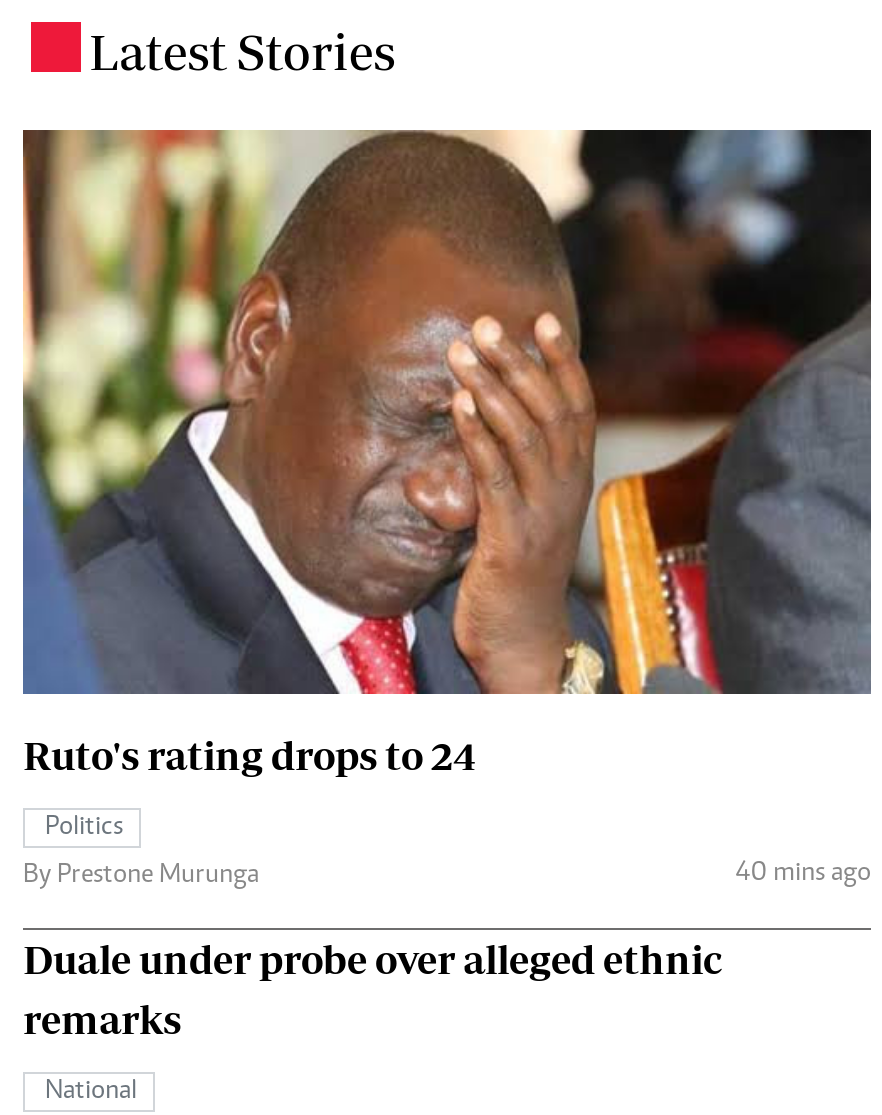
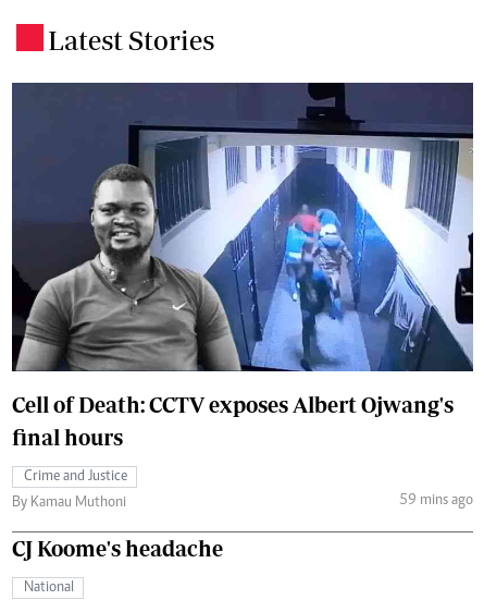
- [image]
- Ruto's rating drops to 24
+ [image]
+ Cell of Death: CCTV exposes Albert Ojwang's
+ final hours

- Politics
+ Crime and Justice

- By Prestone Murunga
- 40 mins ago
+ By Kamau Muthoni
+ 59 mins ago

- Duale under probe over alleged ethnic
- remarks
+ CJ Koome's headache
